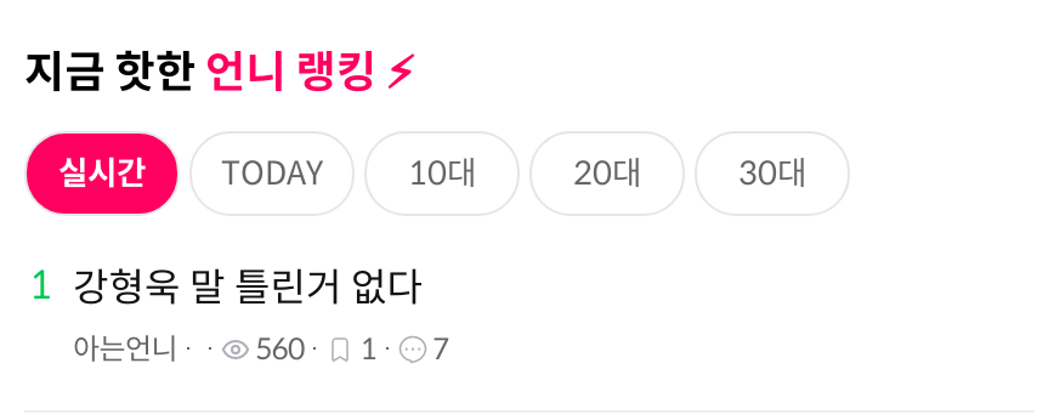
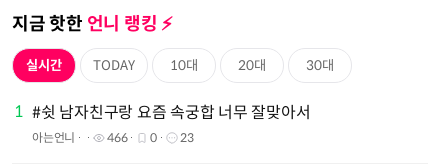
- 1 강형욱 말 틀린거 없다
+ 1 #쉿 남자친구랑 요즘 속궁합 너무 잘맞아서

- 560
- 1
- 7
+ 466
+ 0
+ 23
